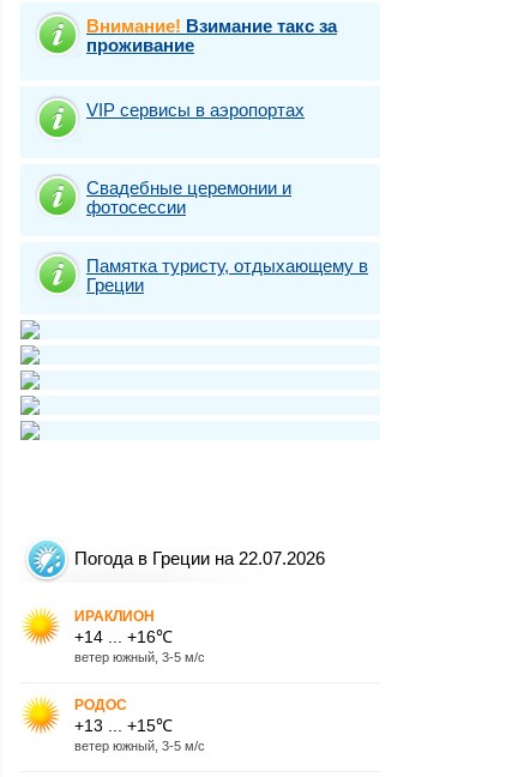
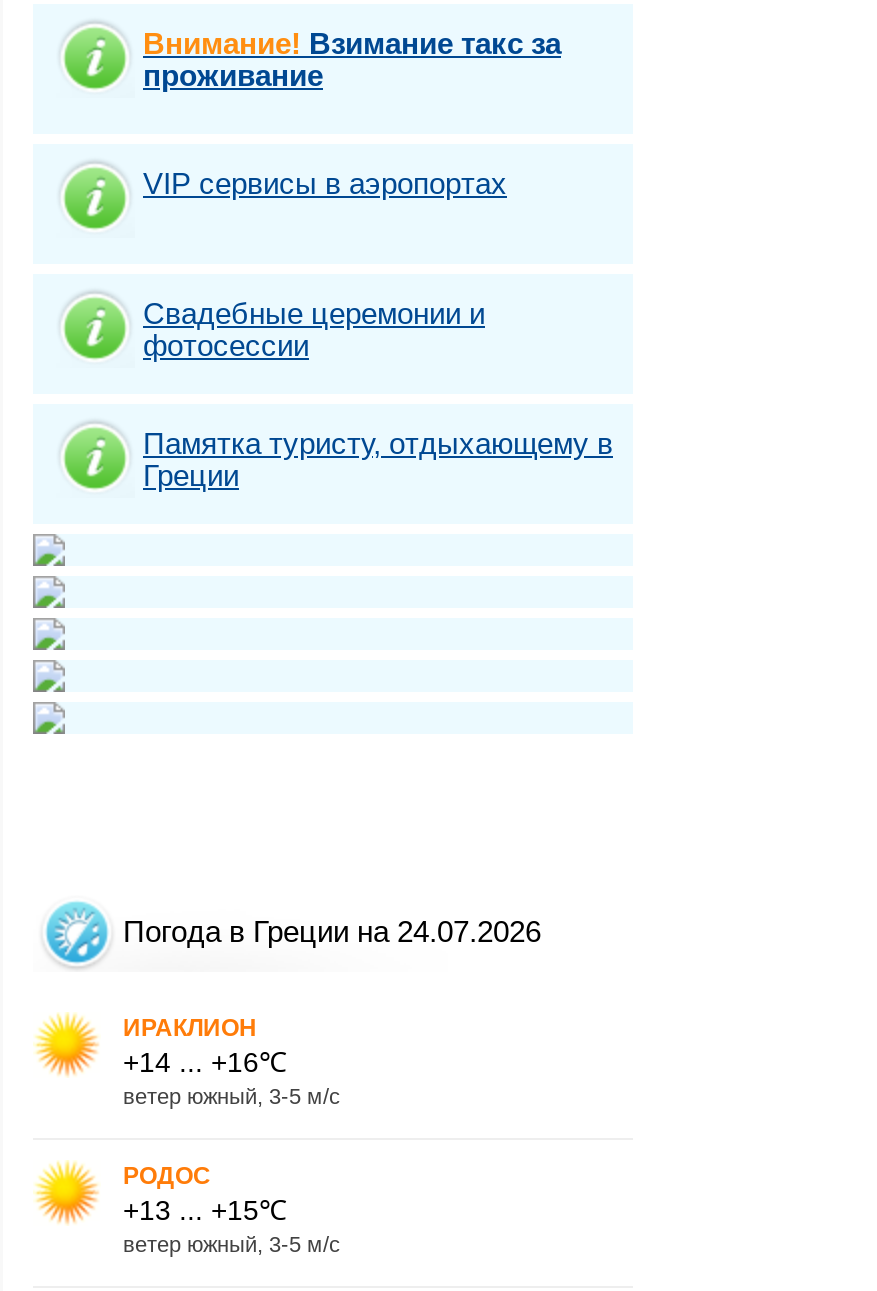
- Погода в Греции на 22.07.2026
+ Погода в Греции на 24.07.2026
